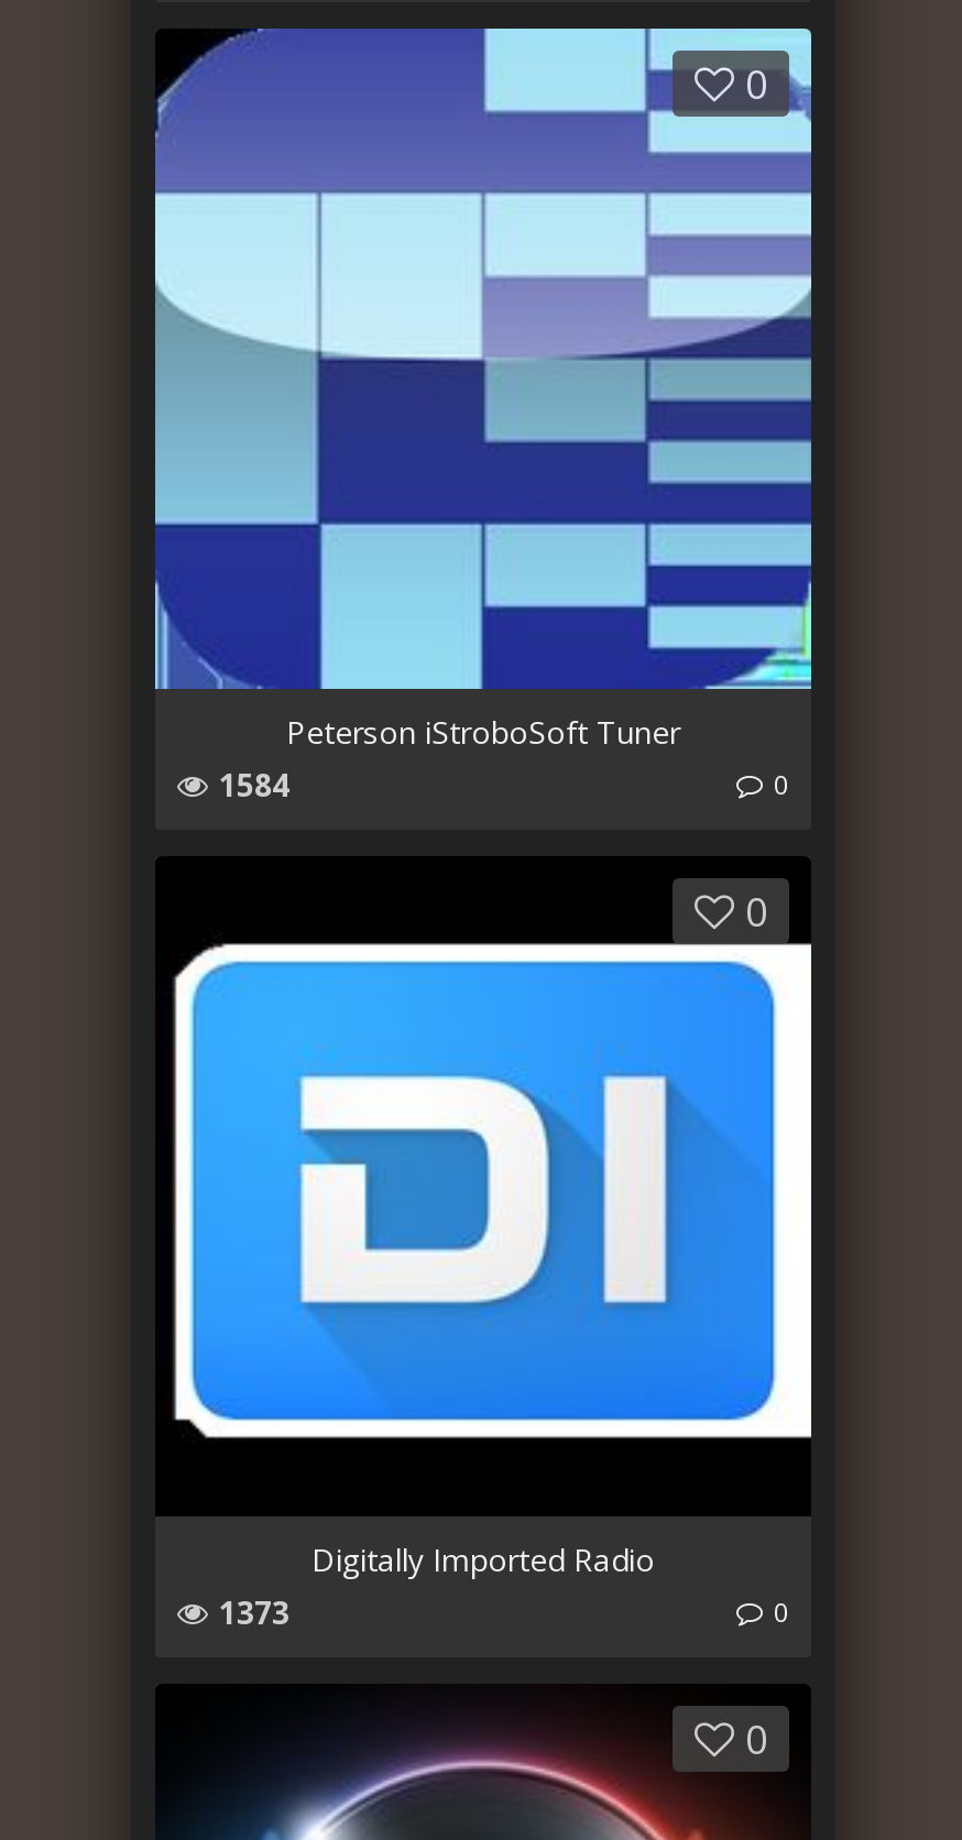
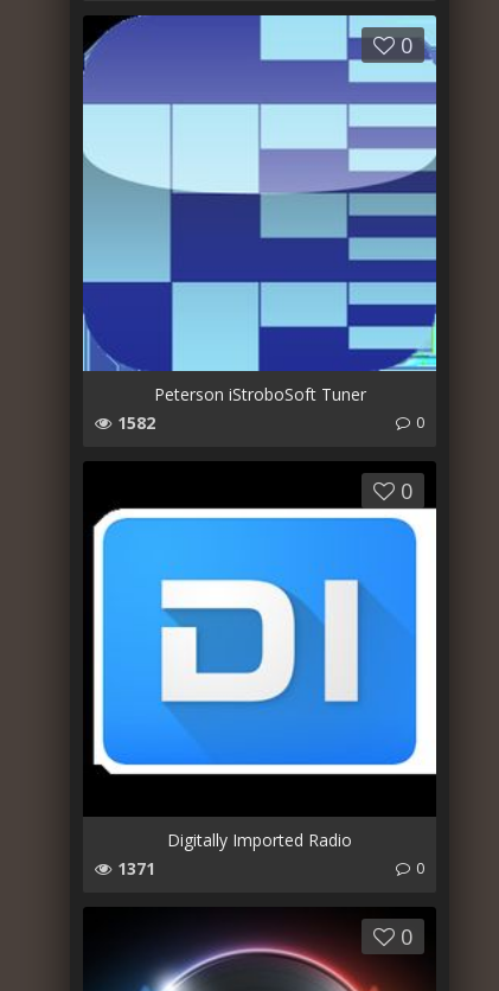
- 1584
+ 1582

- 1373
+ 1371
